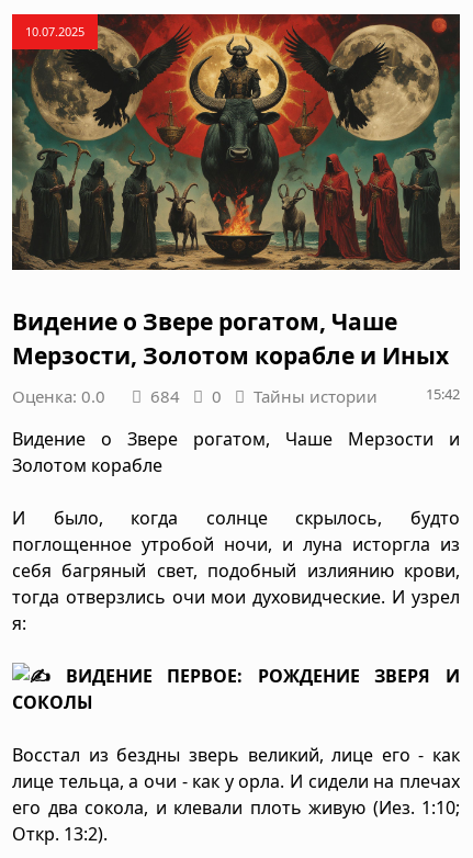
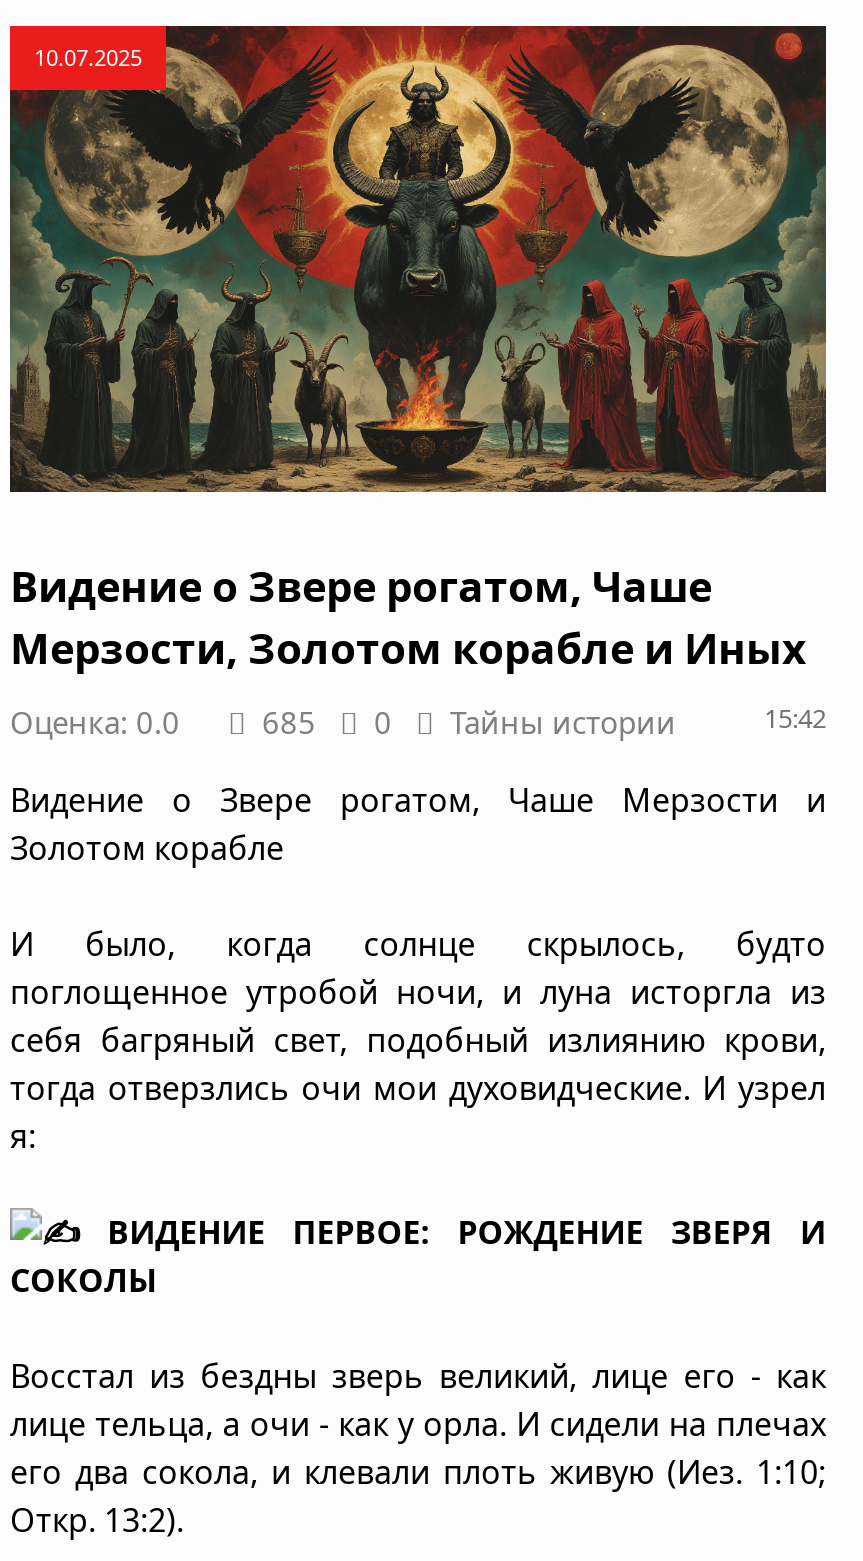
- Оценка: 0.0 684 0 Тайны истории
+ Оценка: 0.0 685 0 Тайны истории
